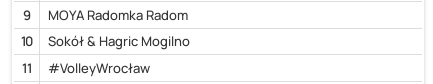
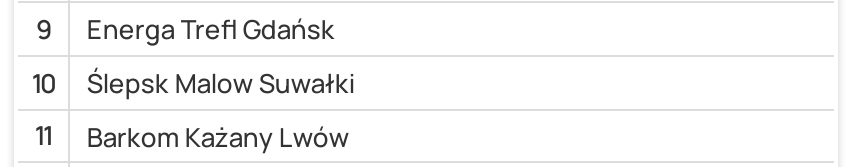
- MOYA Radomka Radom
+ Energa Trefl Gdańsk

- Sokół & Hagric Mogilno
+ Ślepsk Malow Suwałki

- #VolleyWrocław
+ Barkom Każany Lwów
